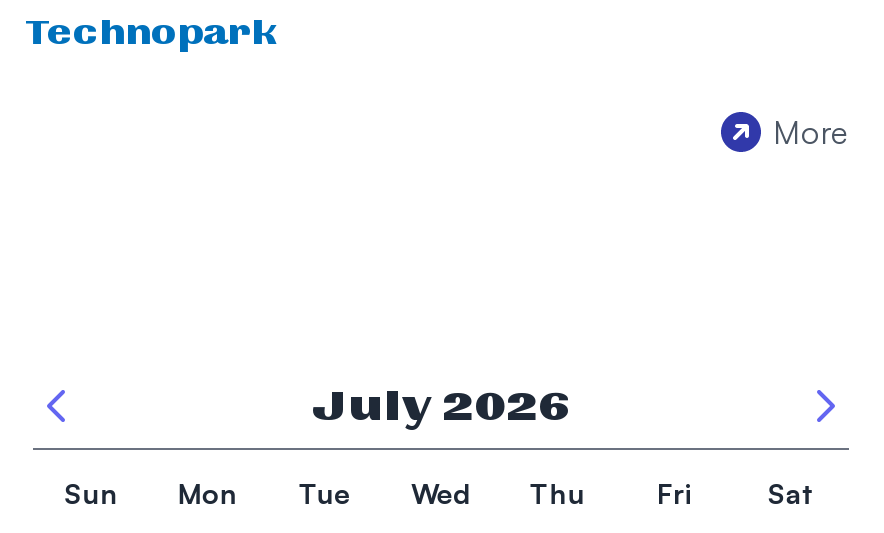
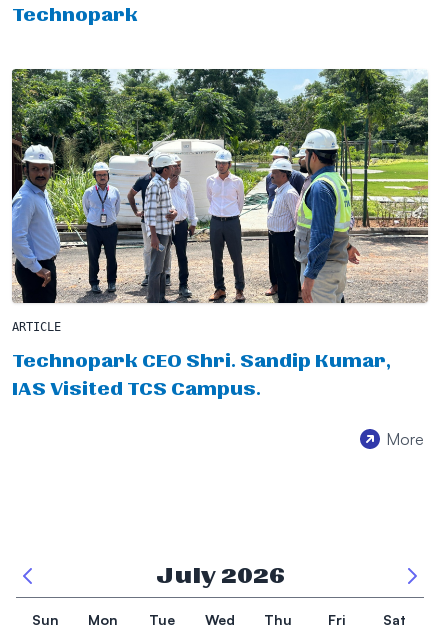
+ [image]
+ ARTICLE
+ Technopark CEO Shri. Sandip Kumar,
+ IAS Visited TCS Campus.
